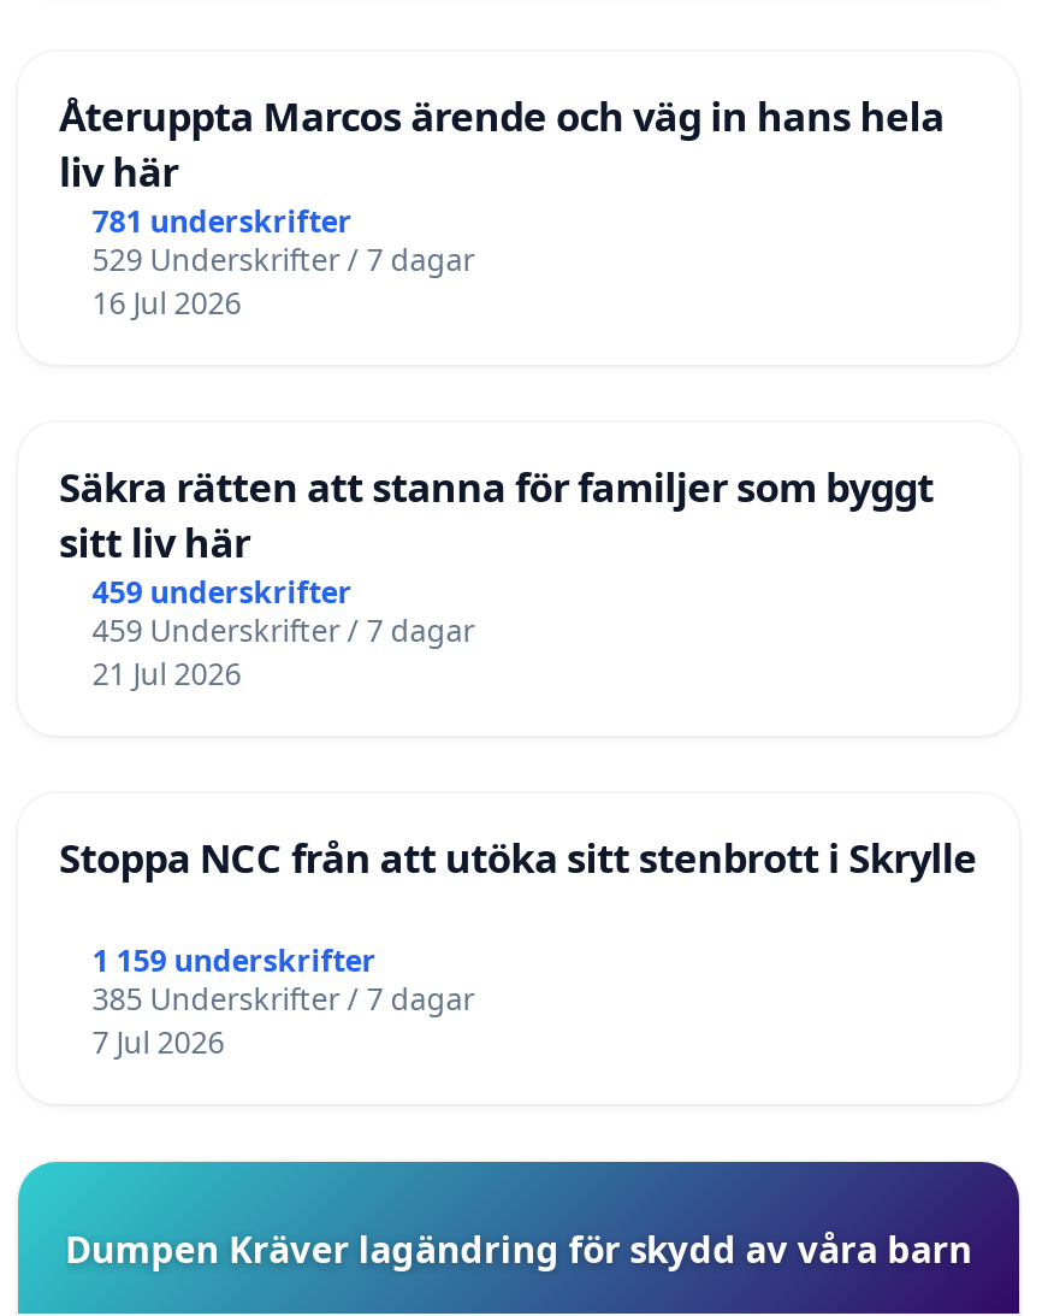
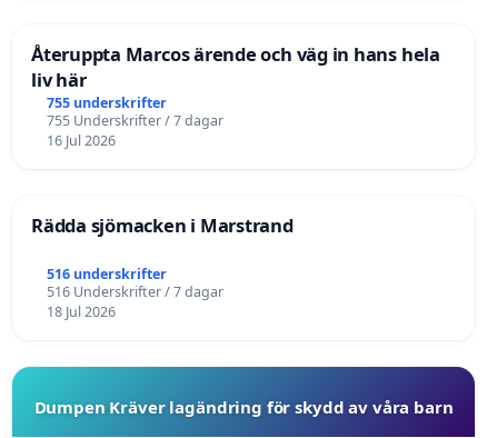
- 781 underskrifter
+ 755 underskrifter

- 529 Underskrifter / 7 dagar
+ 755 Underskrifter / 7 dagar

- Säkra rätten att stanna för familjer som byggt
- sitt liv här
- 459 underskrifter
- 459 Underskrifter / 7 dagar
- 21 Jul 2026
- Stoppa NCC från att utöka sitt stenbrott i Skrylle
- 1 159 underskrifter
- 385 Underskrifter / 7 dagar
- 7 Jul 2026
+ Rädda sjömacken i Marstrand
+ 516 underskrifter
+ 516 Underskrifter / 7 dagar
+ 18 Jul 2026
